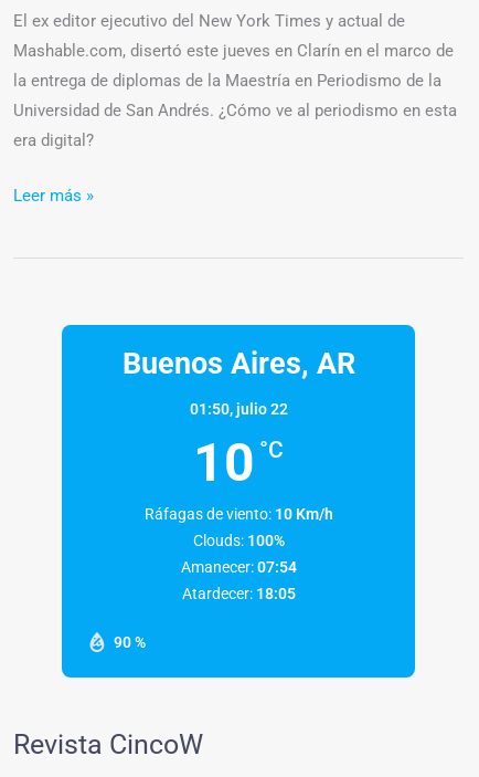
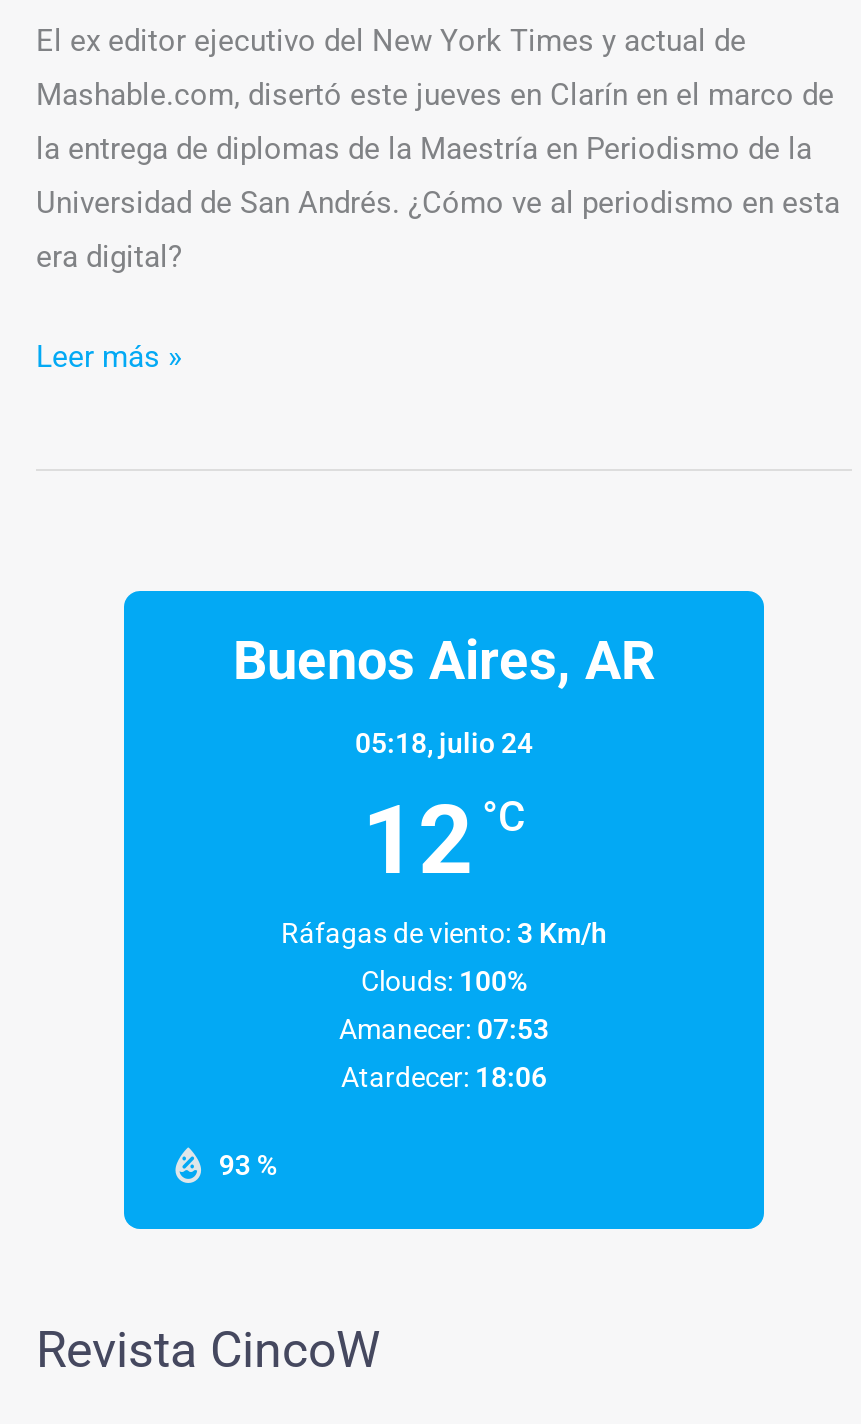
- 01:50, julio 22
+ 05:18, julio 24

- 10 °C
+ 12 °C

- Ráfagas de viento: 10 Km/h
+ Ráfagas de viento: 3 Km/h

- Amanecer: 07:54
+ Amanecer: 07:53

- Atardecer: 18:05
+ Atardecer: 18:06

- 90 %
+ 93 %
